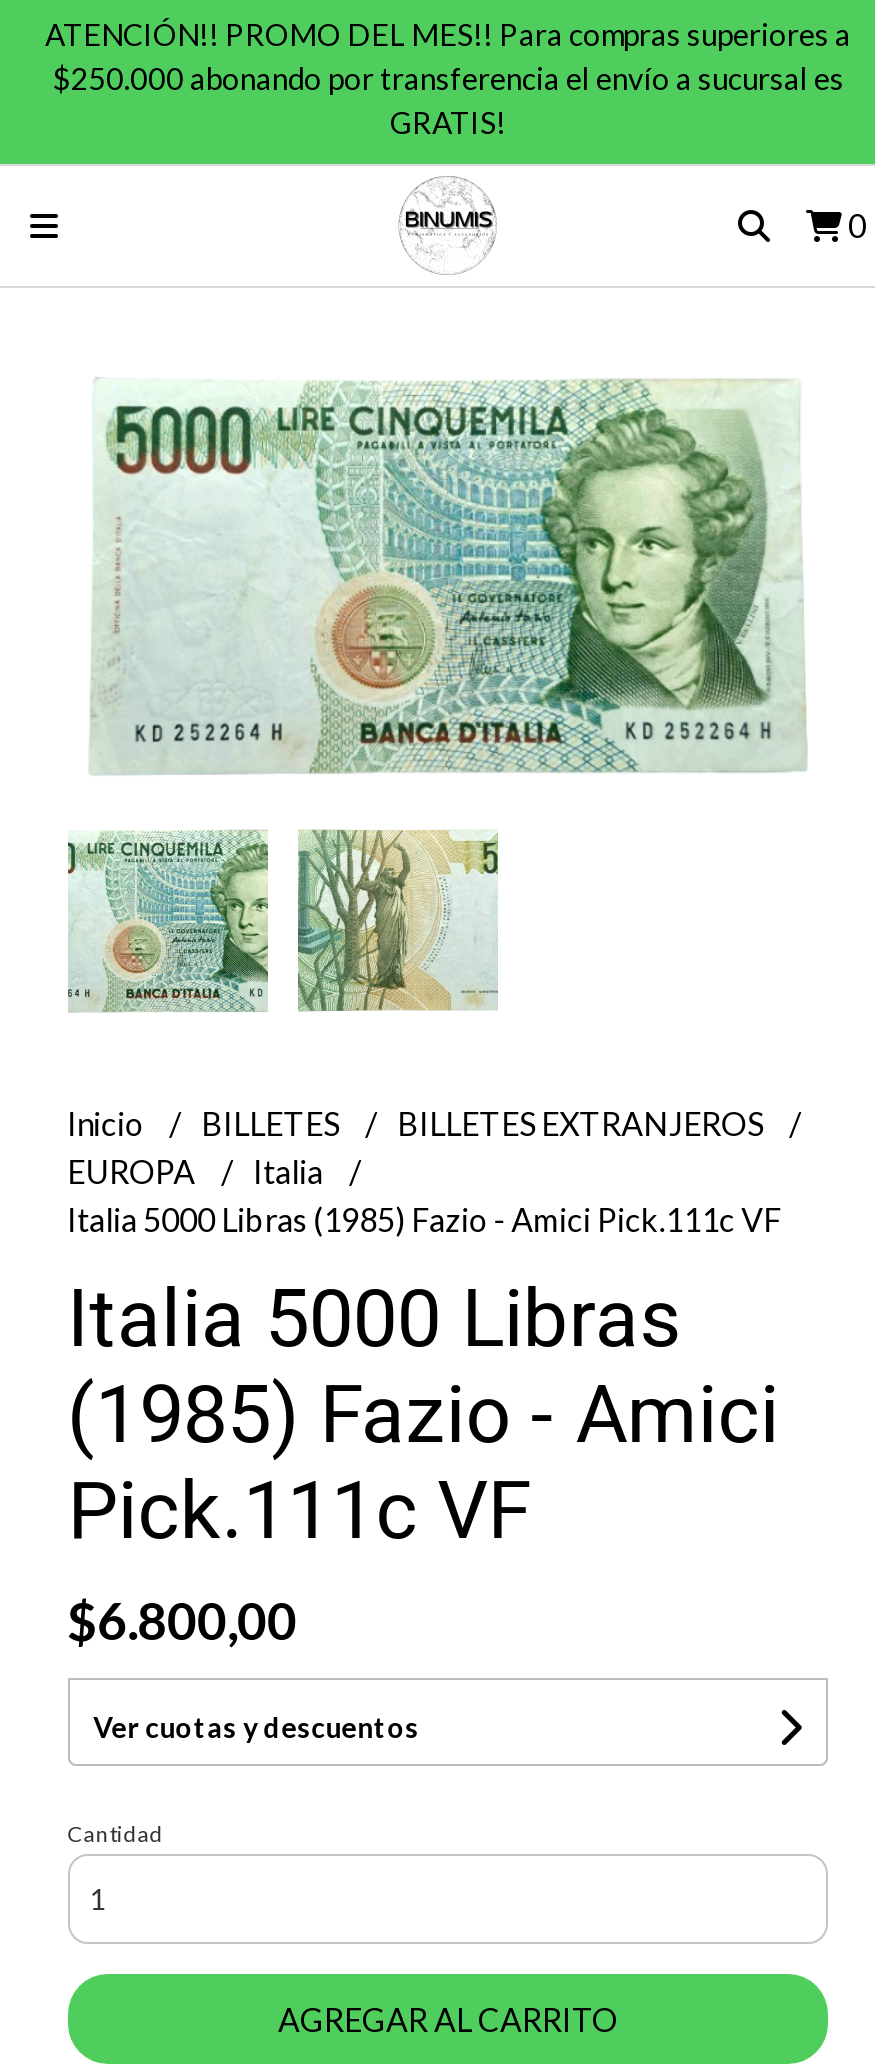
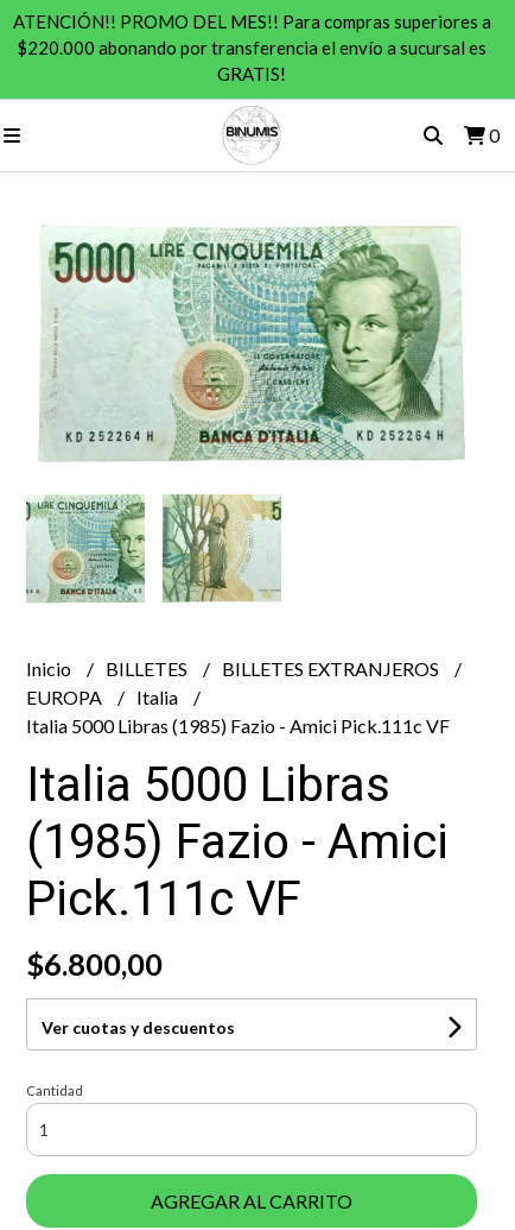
- $250.000 abonando por transferencia el envío a sucursal es
+ $220.000 abonando por transferencia el envío a sucursal es
